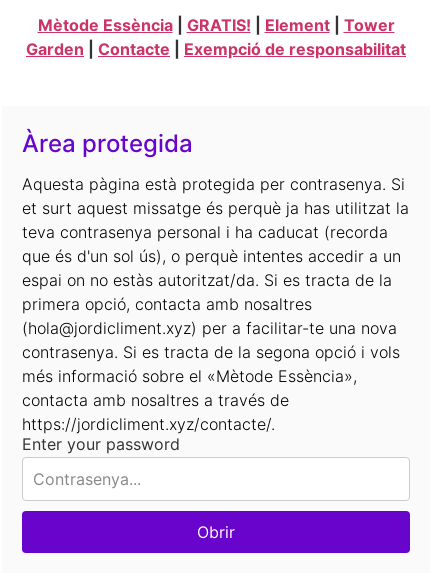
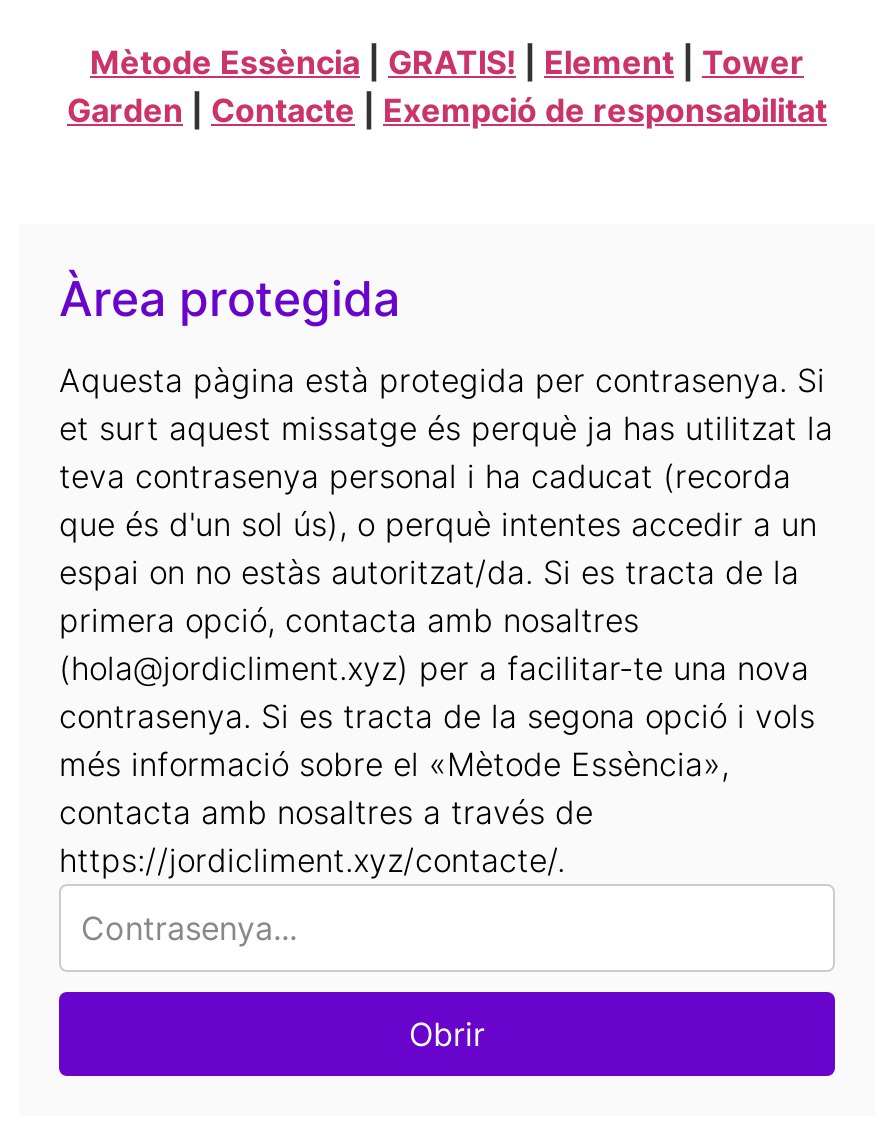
- Enter your password
